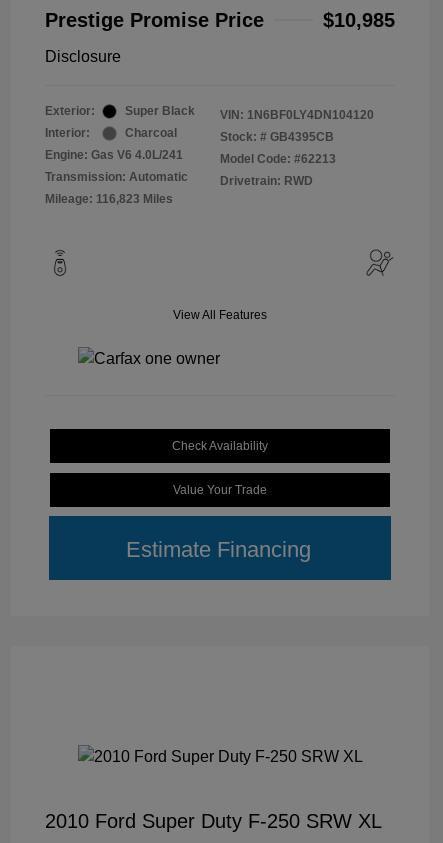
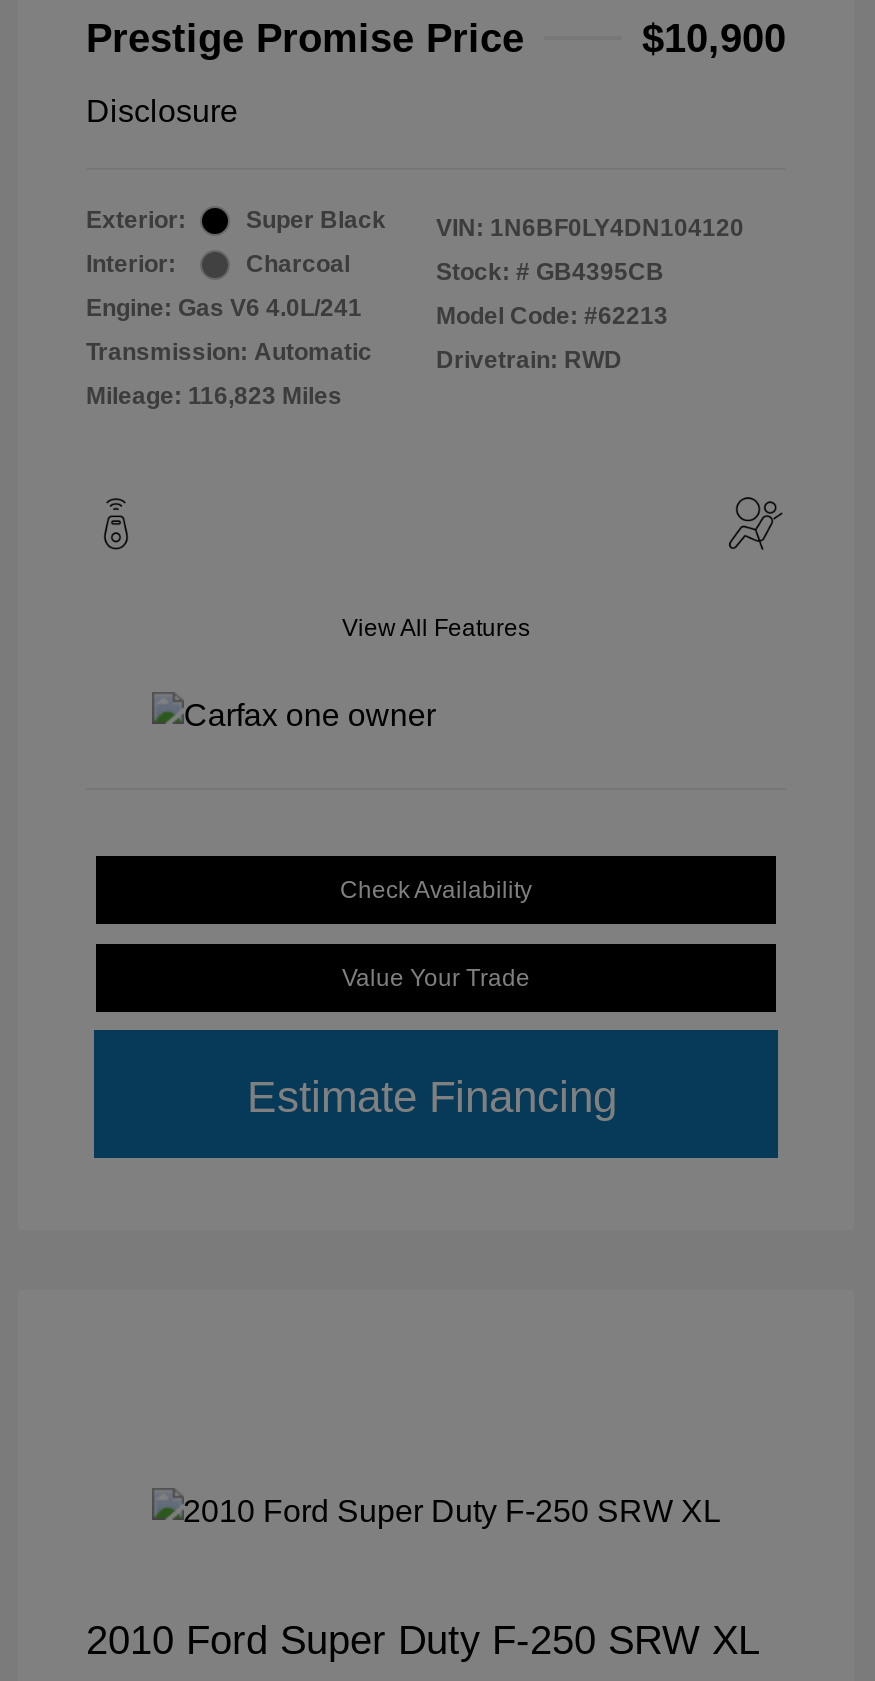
- $10,985
+ $10,900
